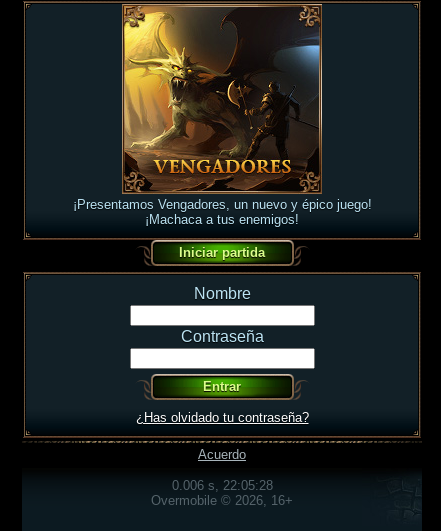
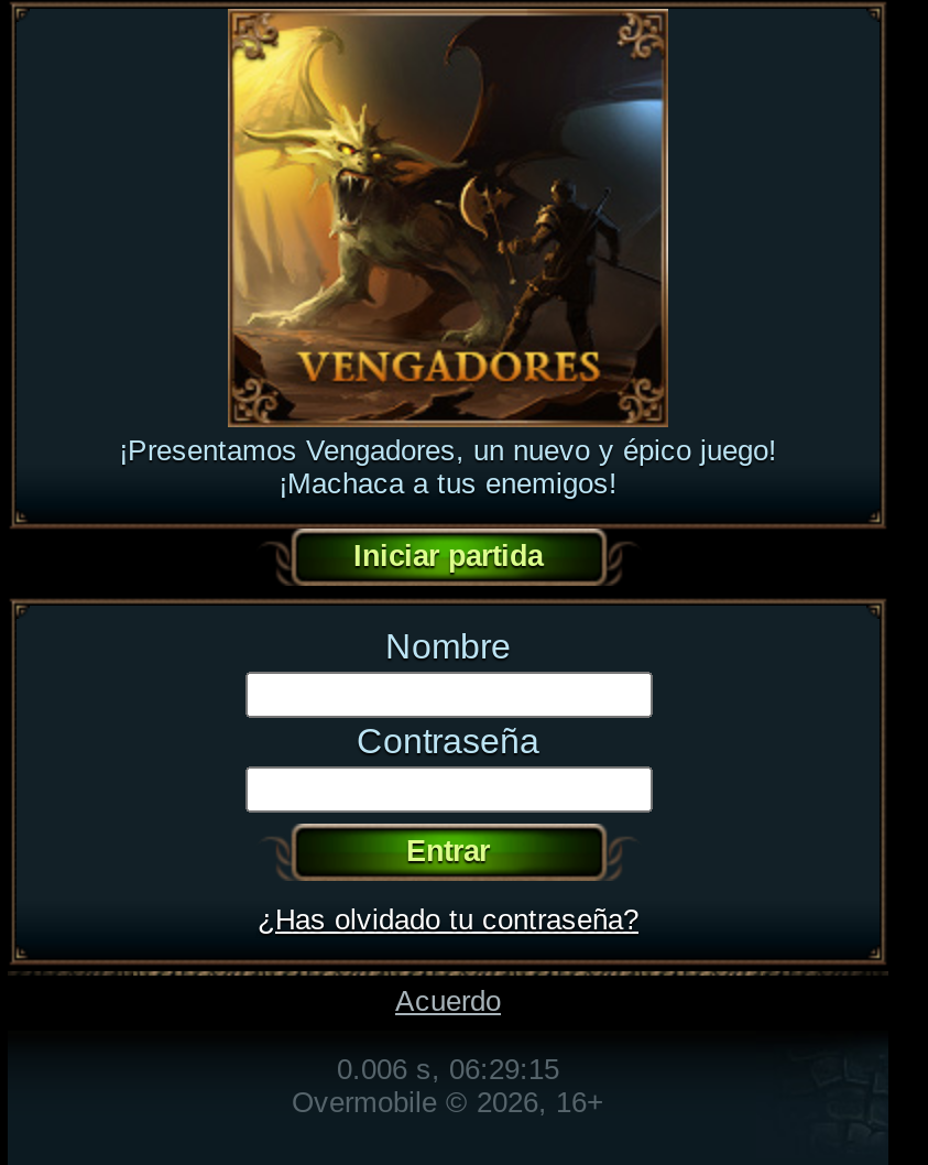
- 0.006 s, 22:05:28
+ 0.006 s, 06:29:15
